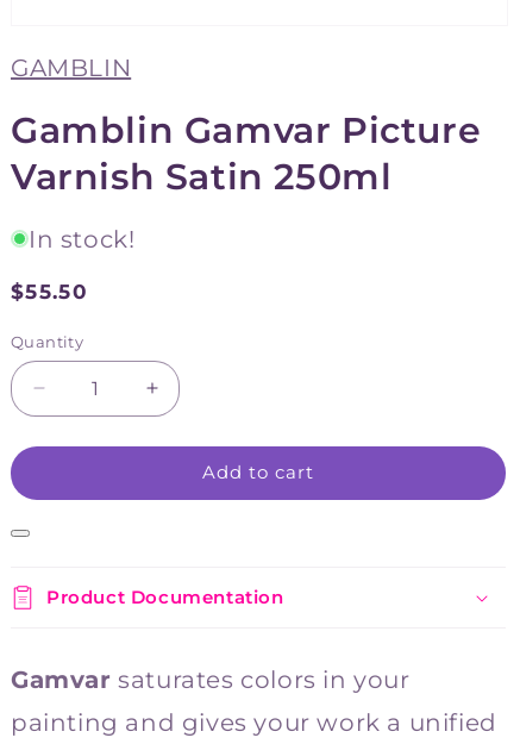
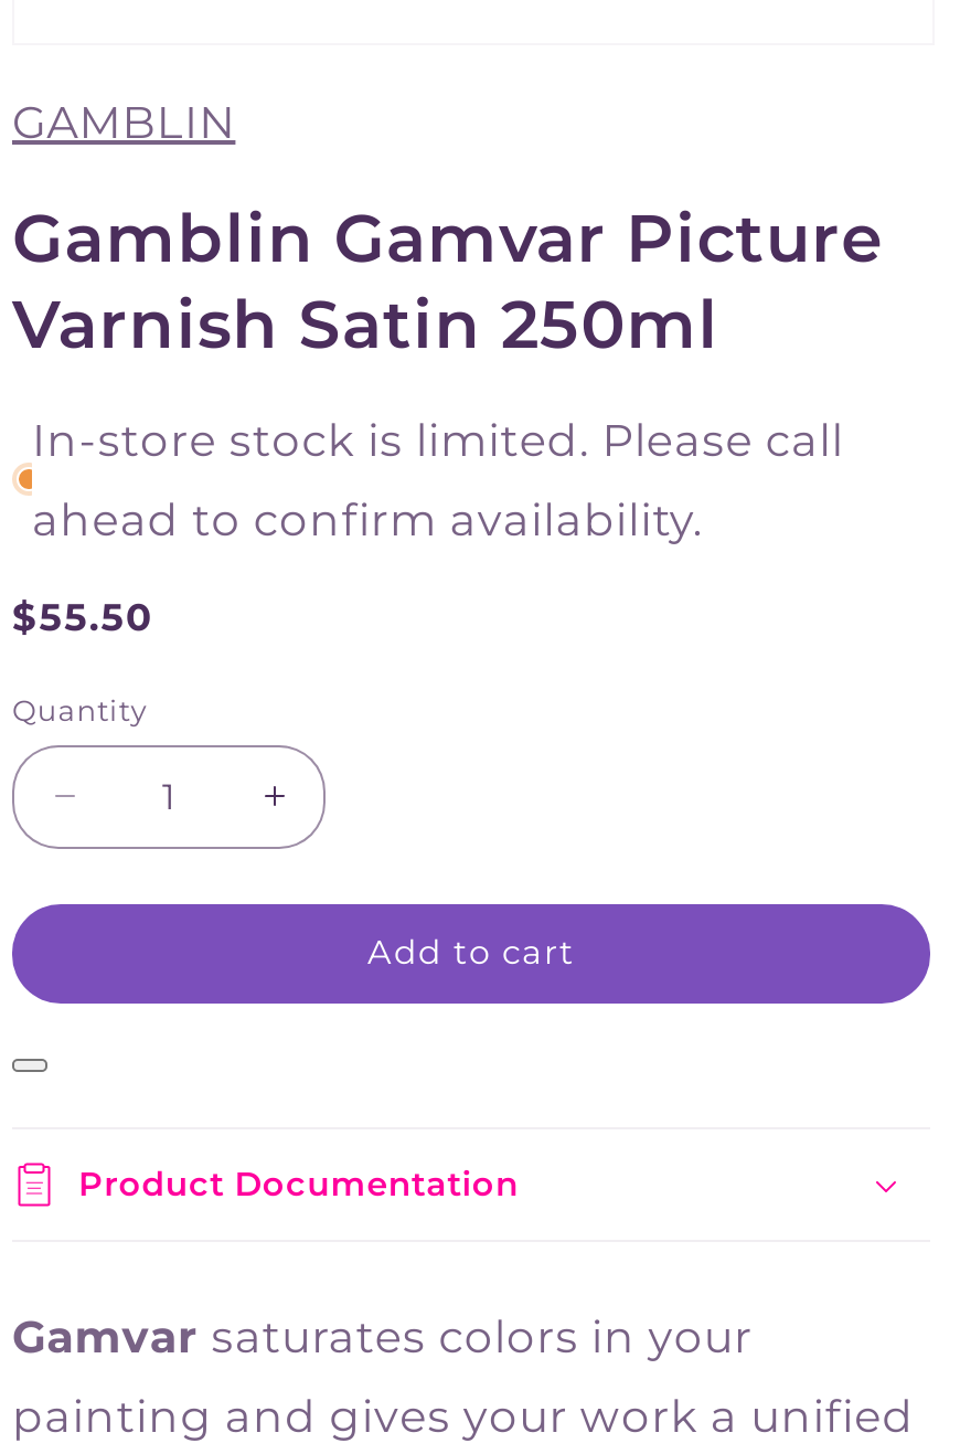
- In stock!
+ In‑store stock is limited. Please call
+ ahead to confirm availability.
